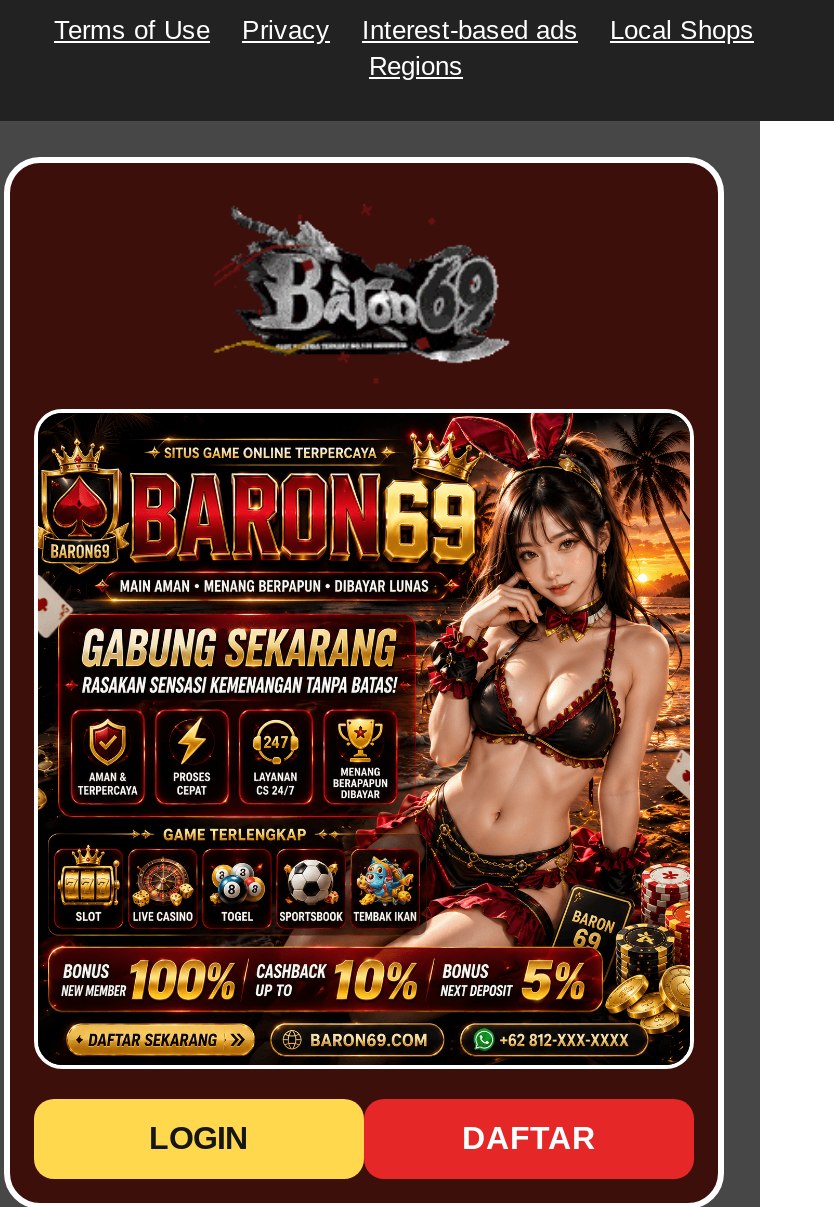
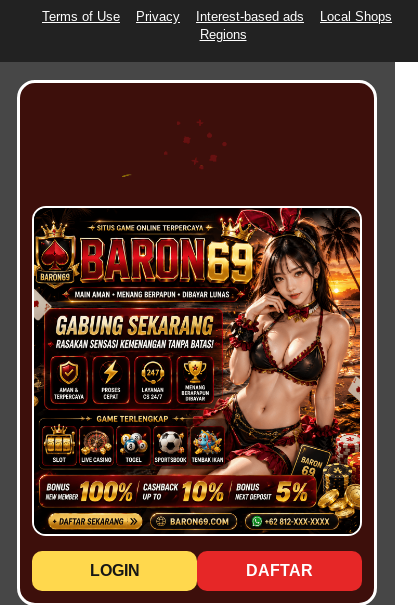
- [image]
